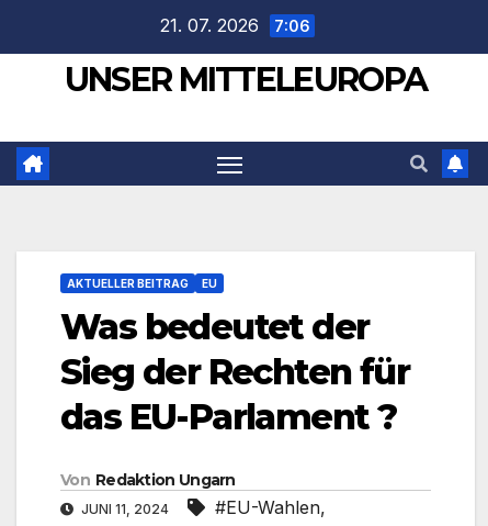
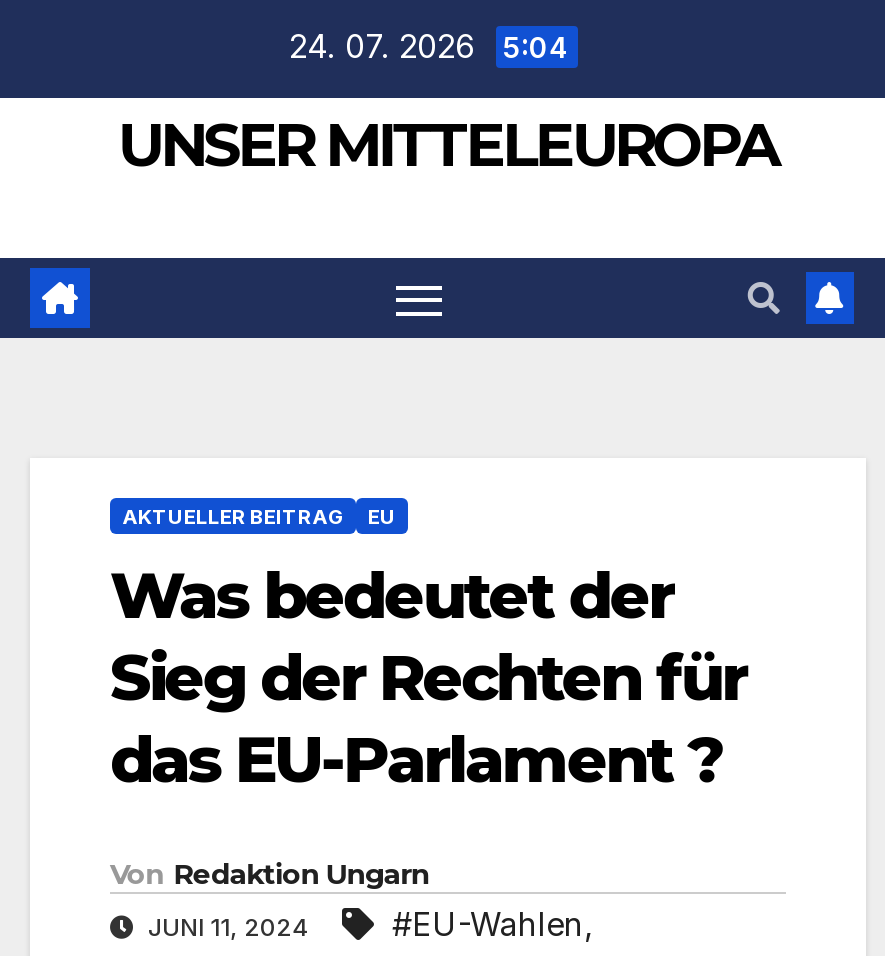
- 21. 07. 2026 7:06
+ 24. 07. 2026 5:04
